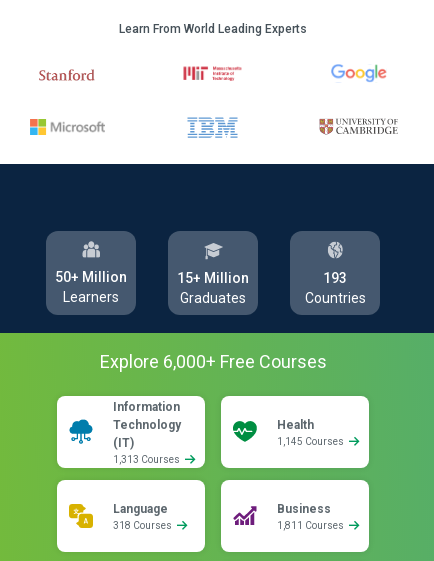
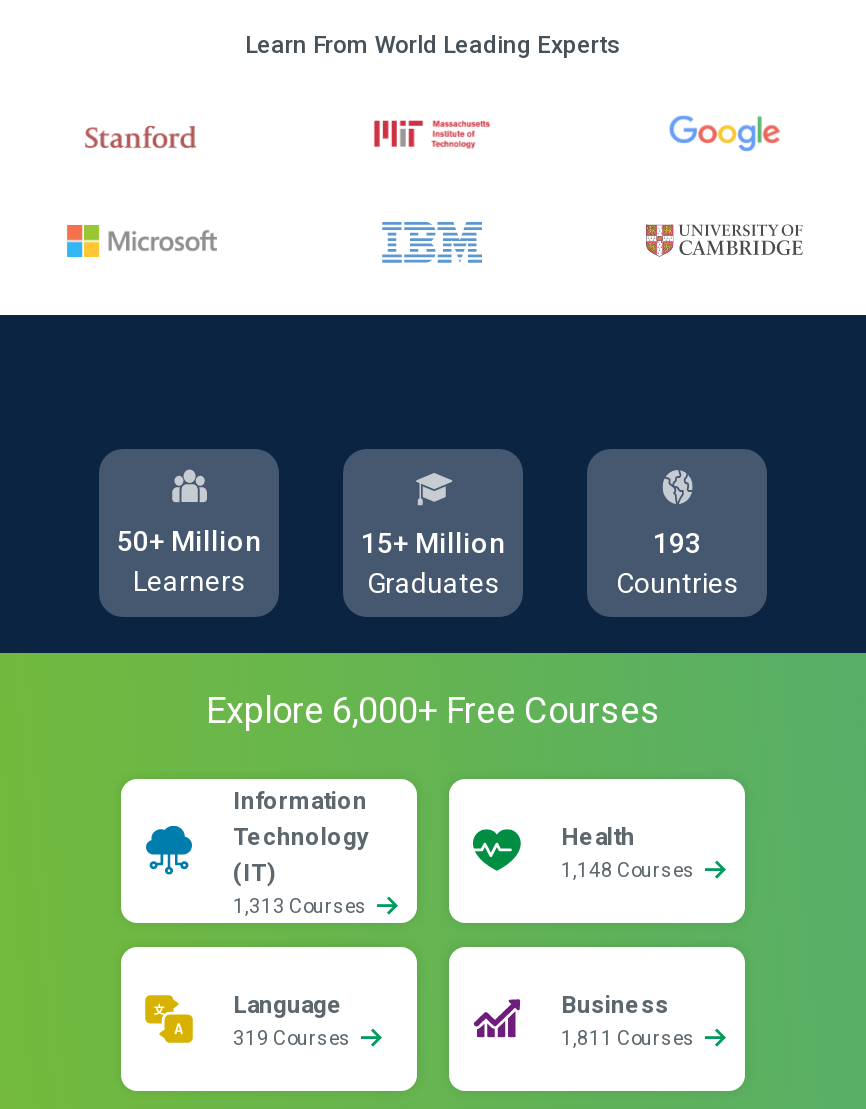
- 1,145 Courses
+ 1,148 Courses

- 318 Courses
+ 319 Courses
